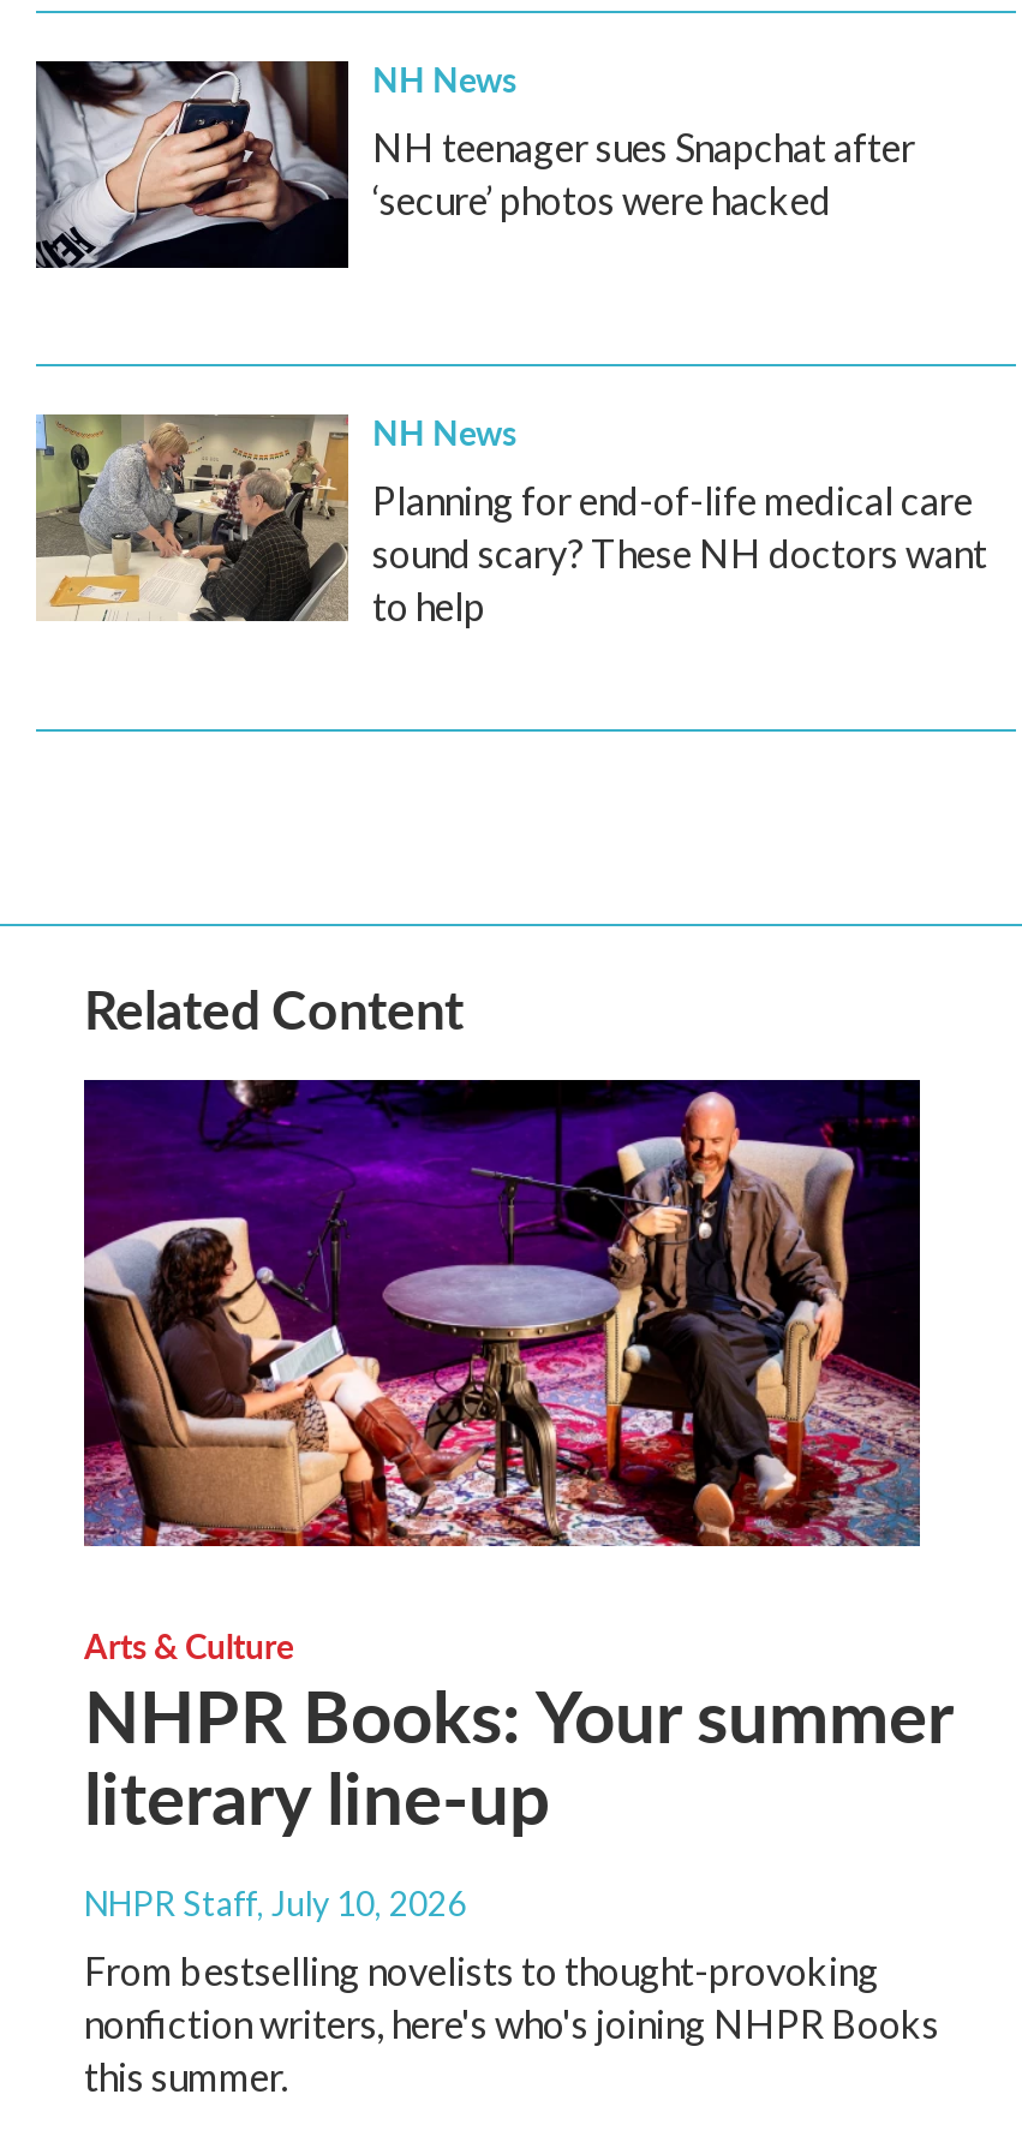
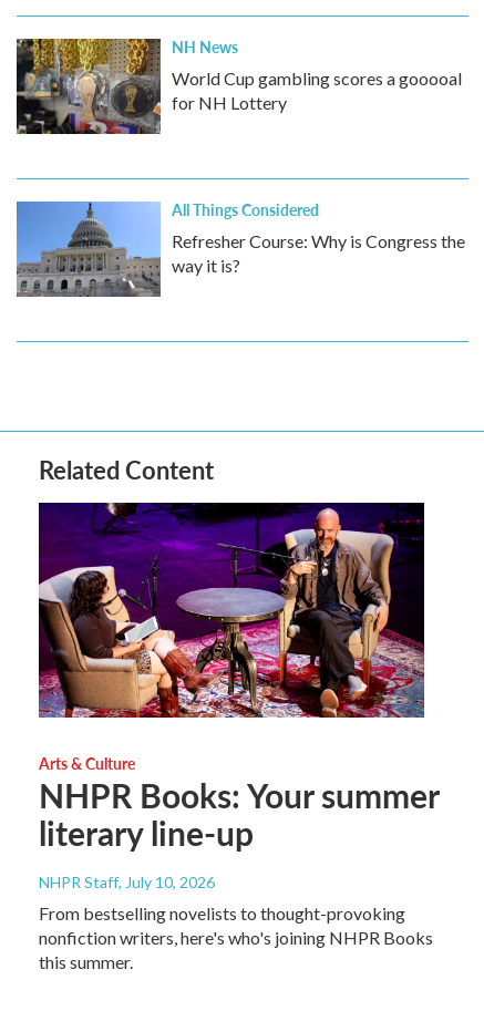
- [image]
- NH teenager sues Snapchat after
- ‘secure’ photos were hacked
+ [image]
+ World Cup gambling scores a gooooal
+ for NH Lottery

- [image]
- NH News
- Planning for end-of-life medical care
- sound scary? These NH doctors want
- to help
+ [image]
+ All Things Considered
+ Refresher Course: Why is Congress the
+ way it is?
